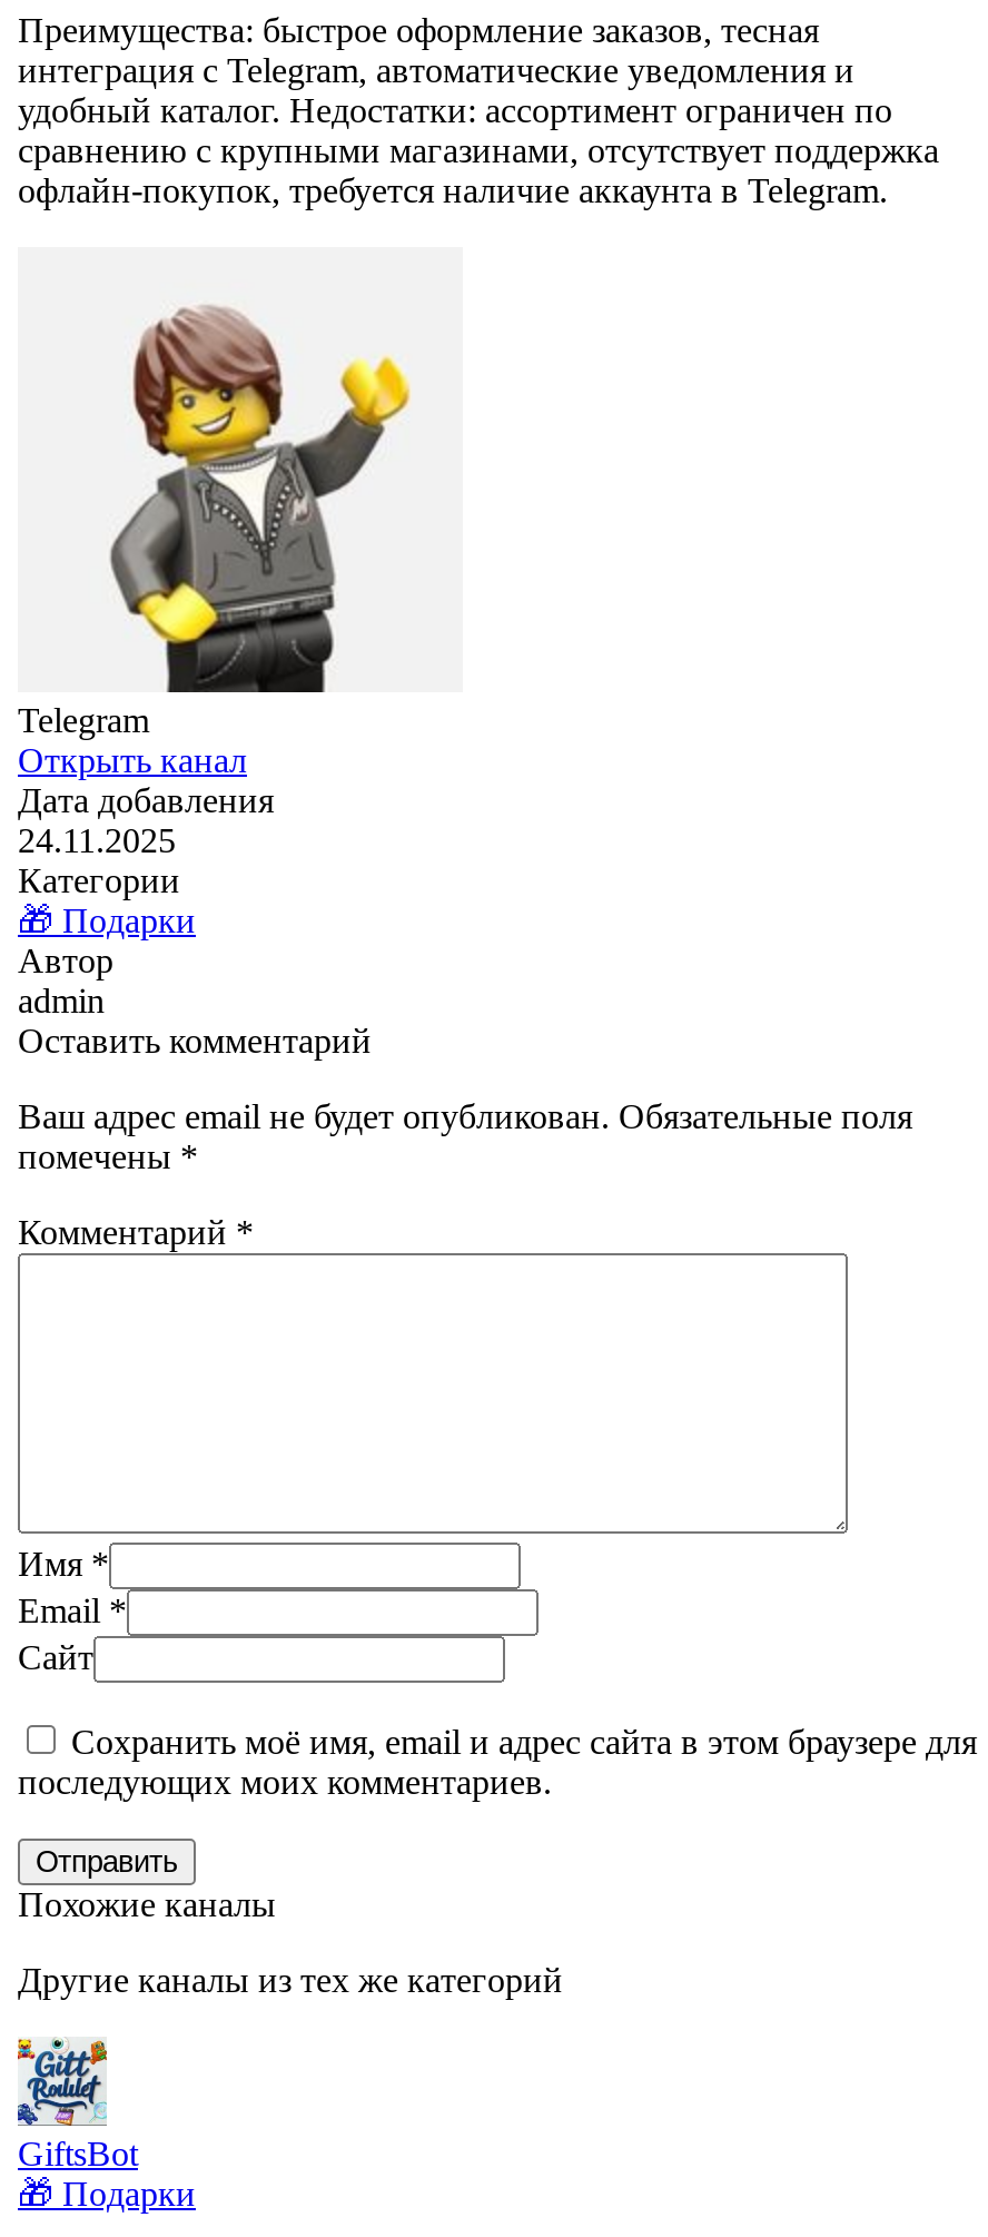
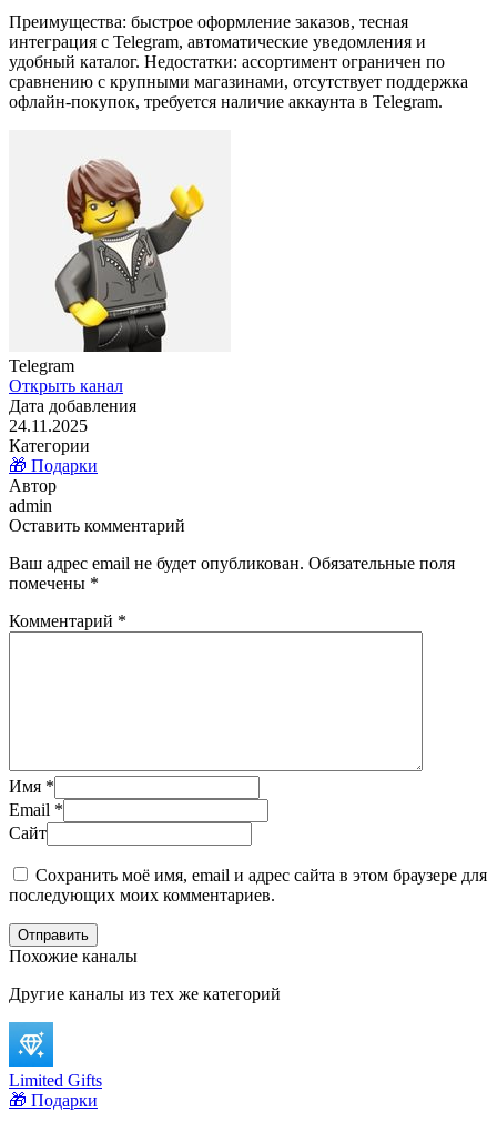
- [image]
- GiftsBot
+ [image]
+ Limited Gifts
